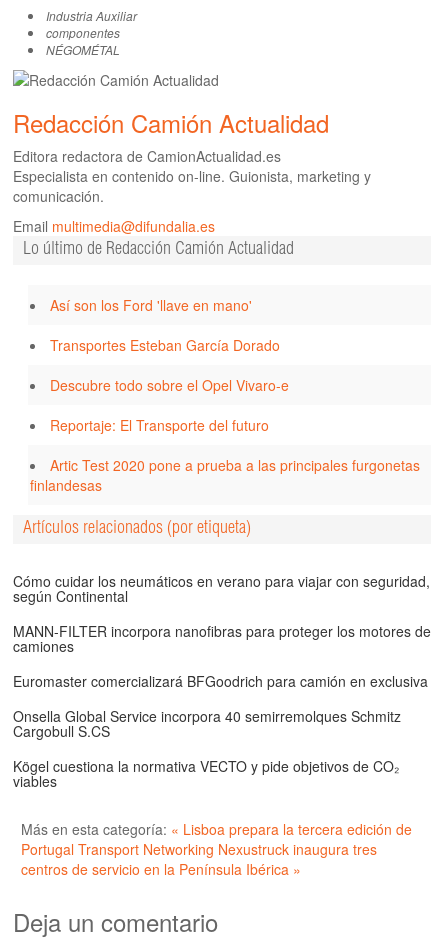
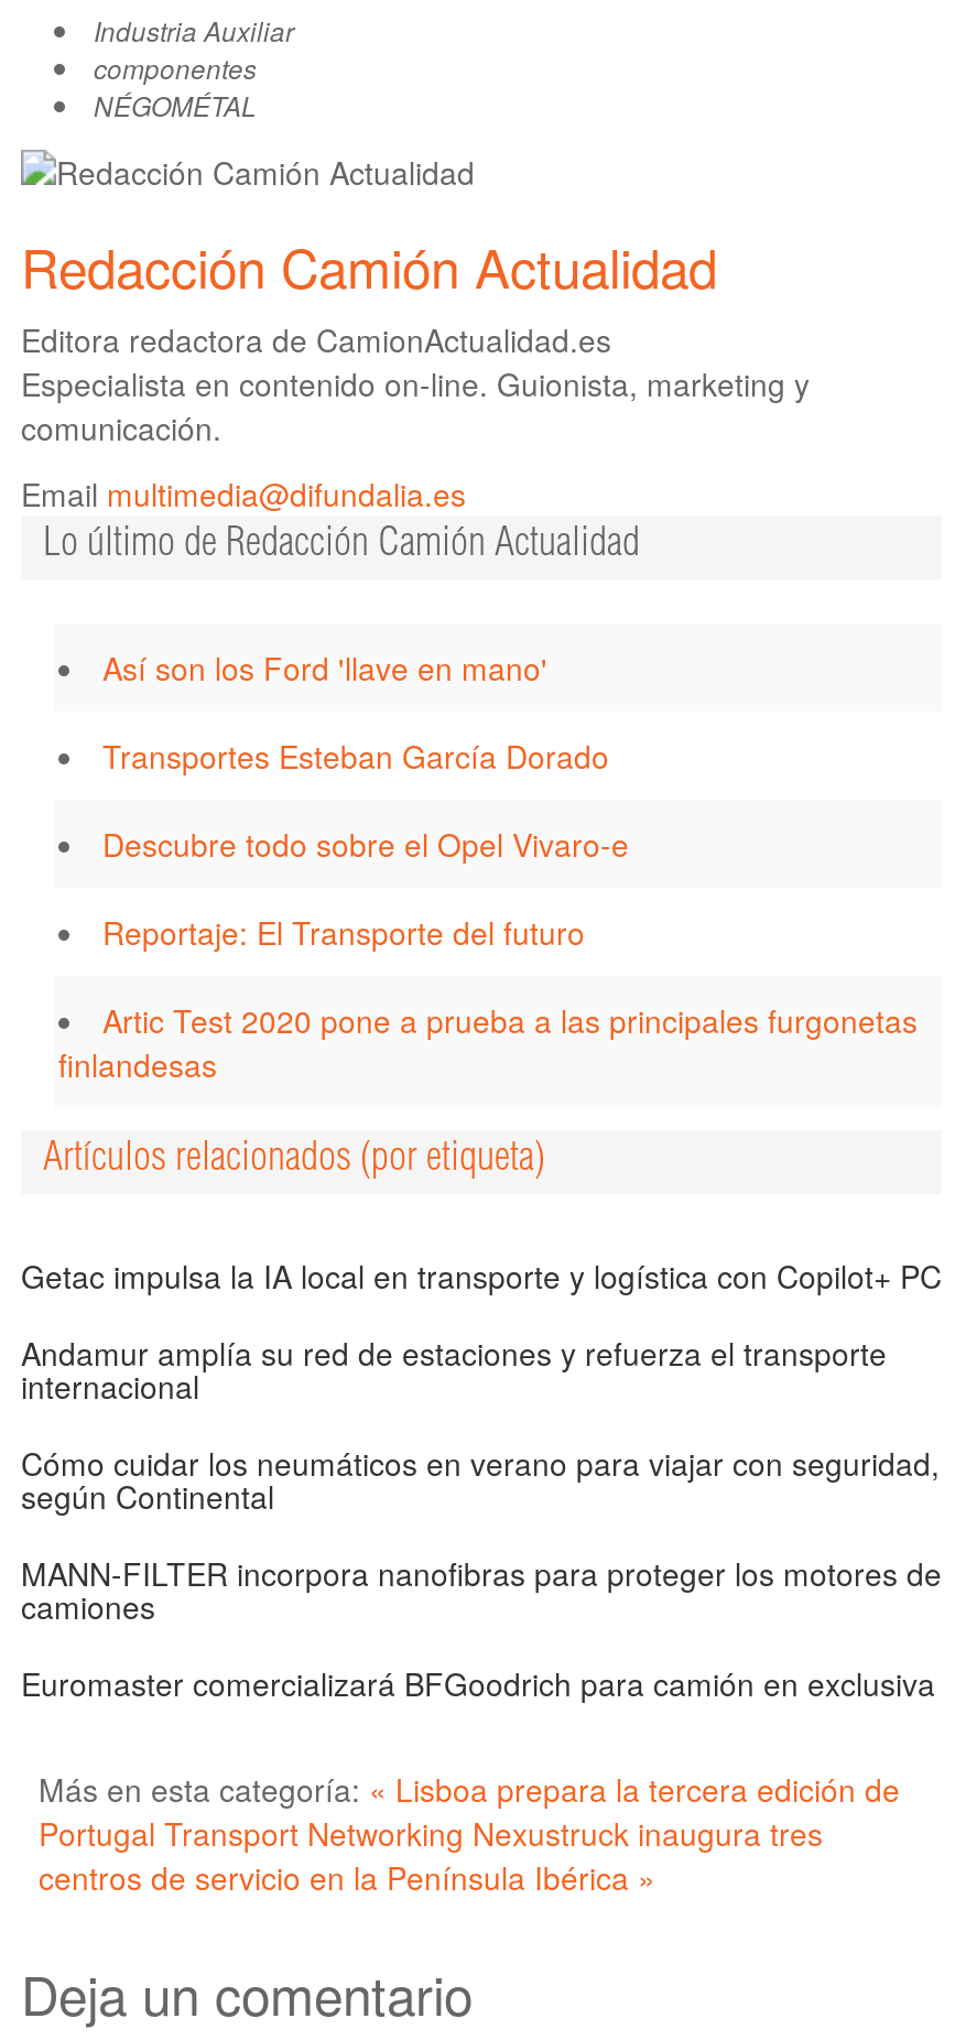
+ Getac impulsa la IA local en transporte y logística con Copilot+ PC
+ Andamur amplía su red de estaciones y refuerza el transporte
+ internacional

moved down: Cómo cuidar los neumáticos en verano para viajar con seguridad, | según Continental | MANN-FILTER incorpora nanofibras para proteger los motores de | camiones | Euromaster comercializará BFGoodrich para camión en exclusiva

- Onsella Global Service incorpora 40 semirremolques Schmitz
- Cargobull S.CS
- Kögel cuestiona la normativa VECTO y pide objetivos de CO₂
- viables
